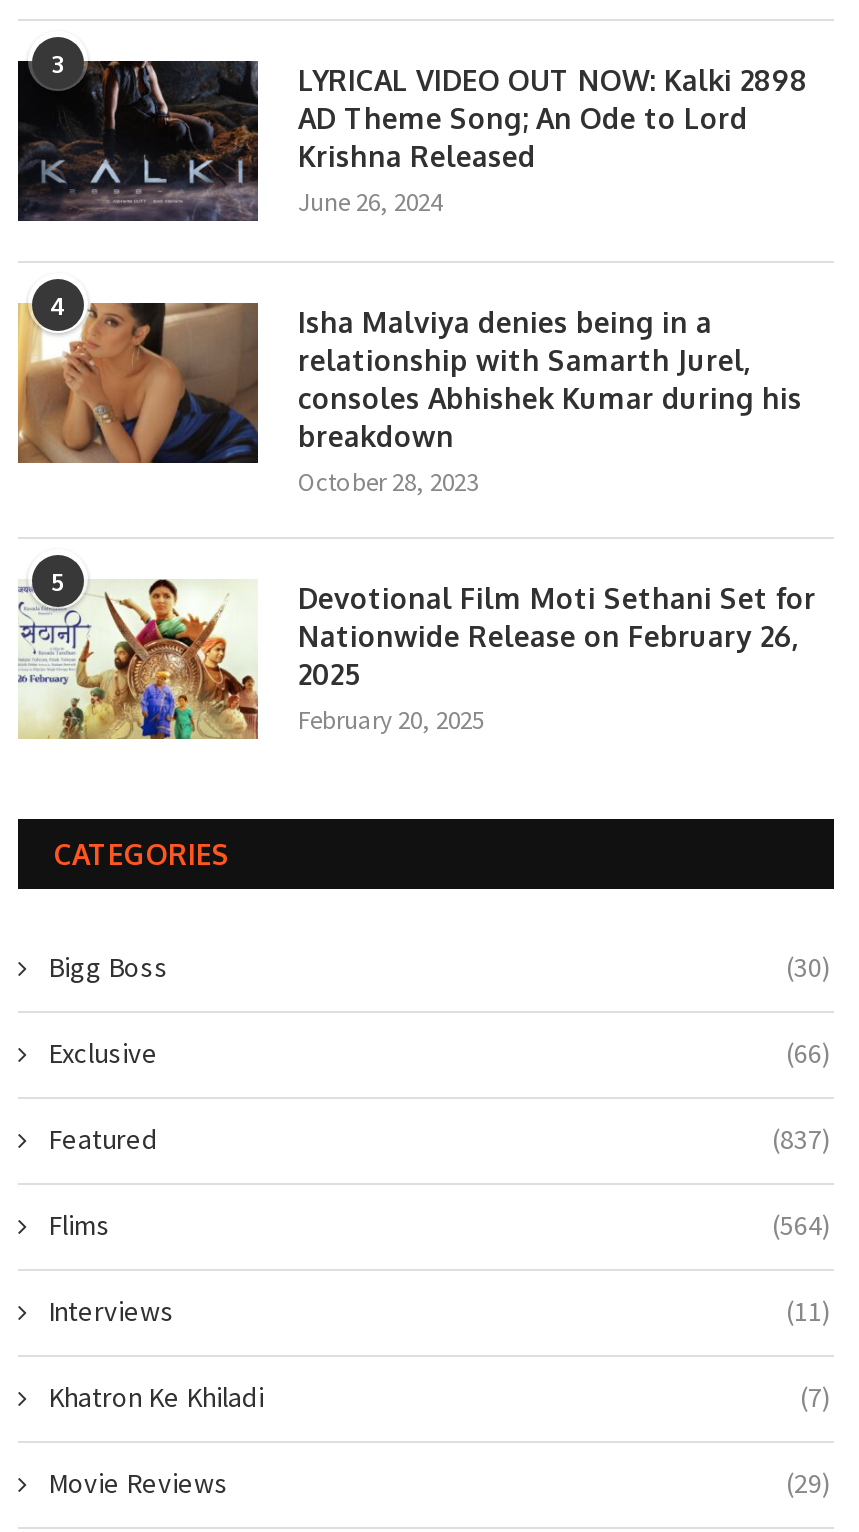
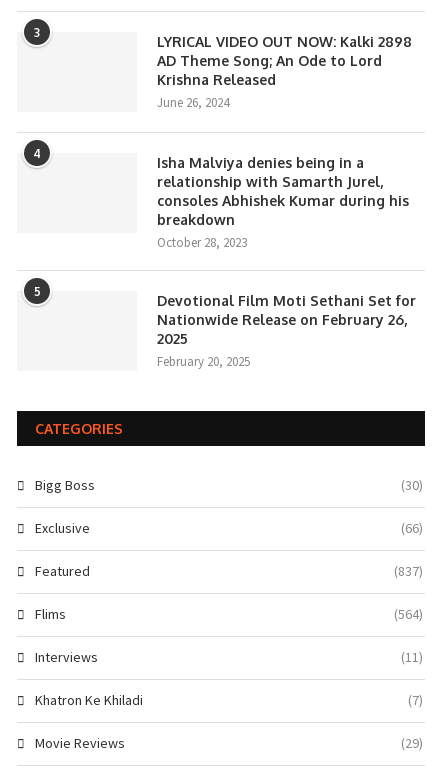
- [image]

- [image]

- [image]
